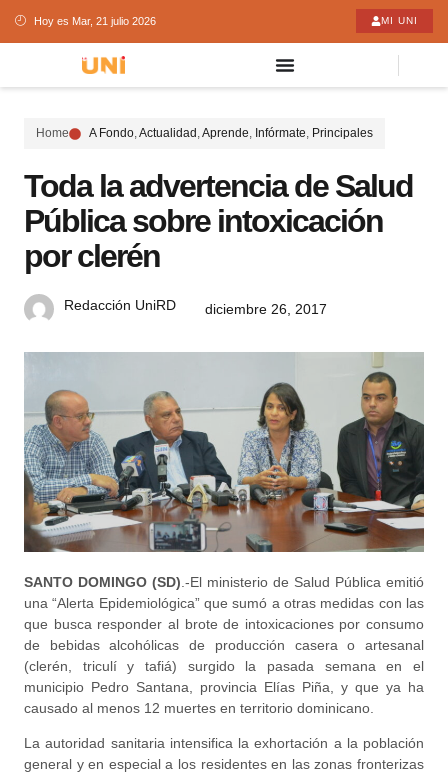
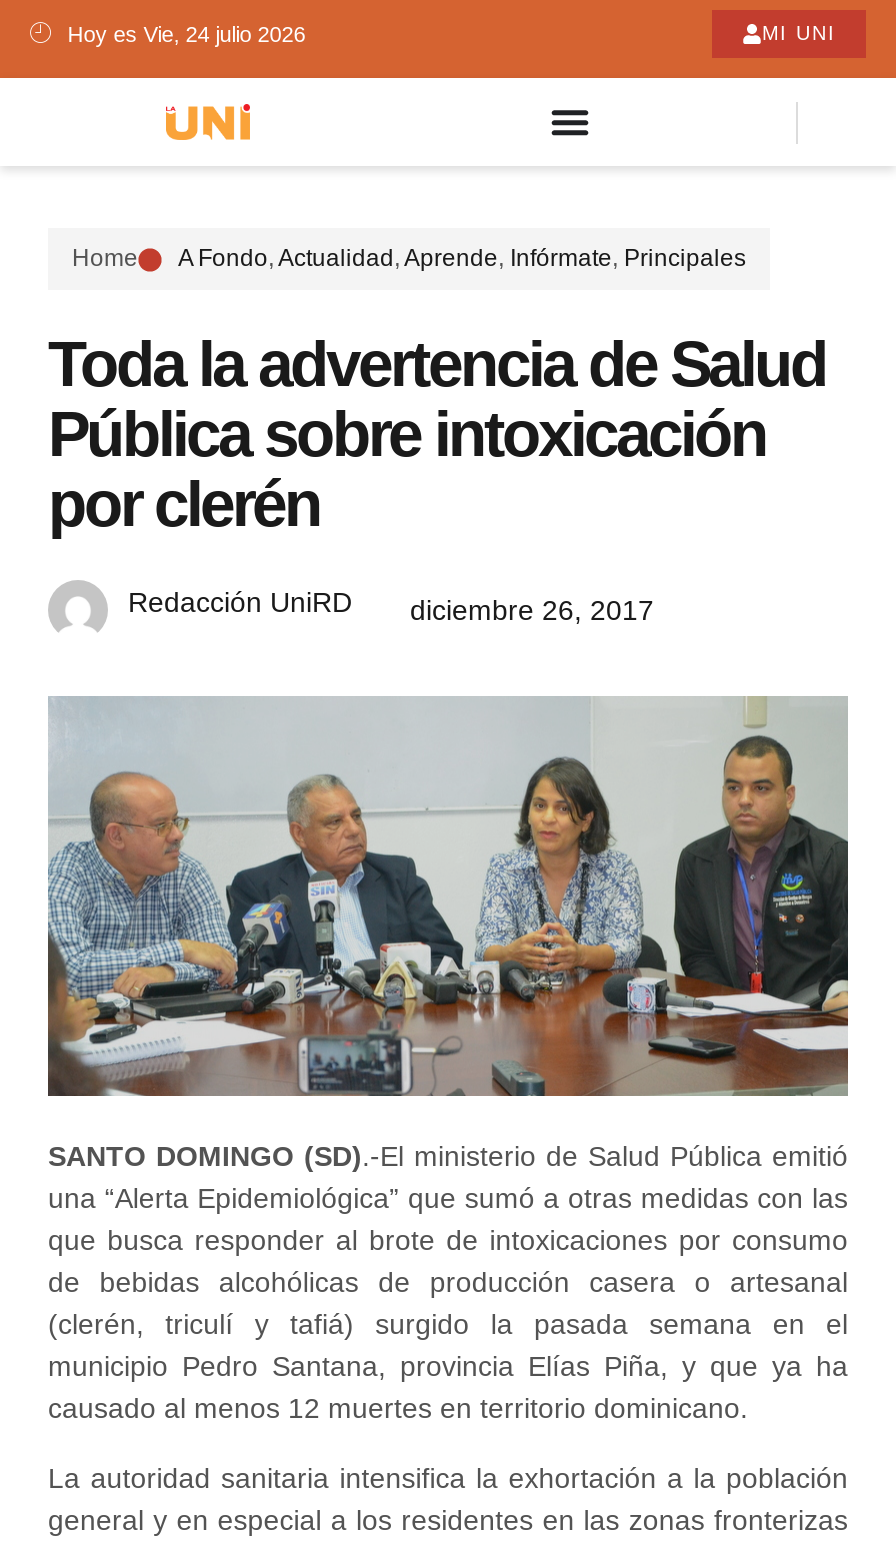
- Hoy es Mar, 21 julio 2026
+ Hoy es Vie, 24 julio 2026
